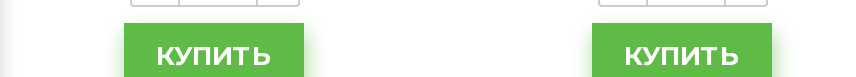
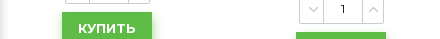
- КУПИТЬ
